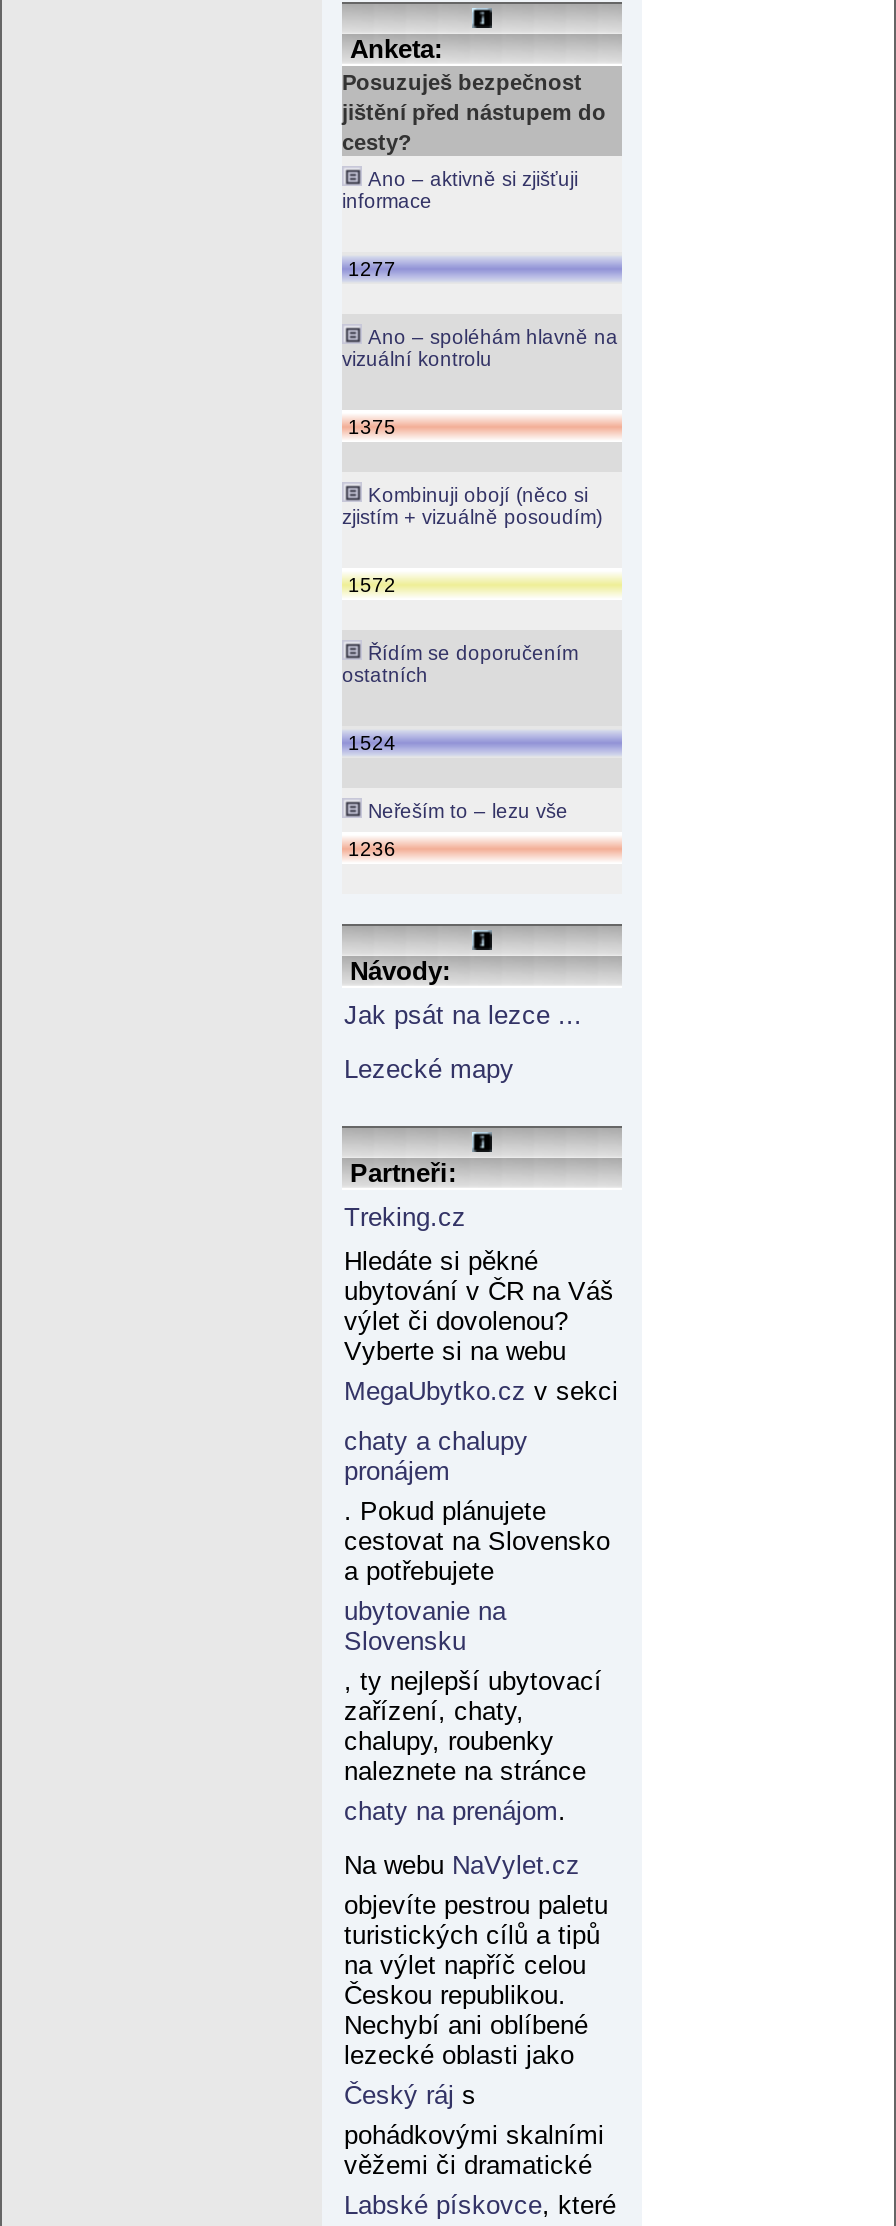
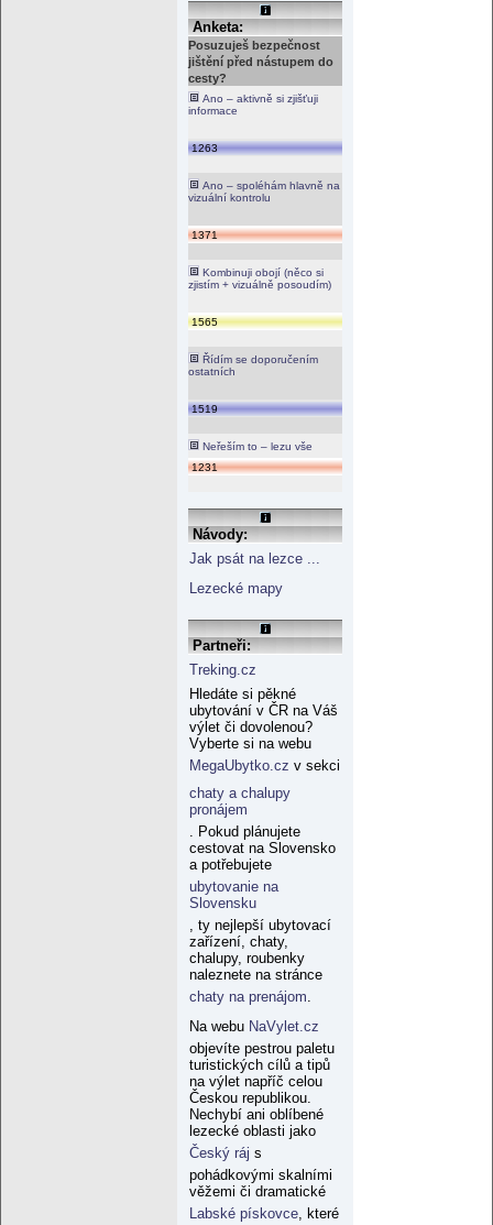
- 1277
+ 1263

- 1375
+ 1371

- 1572
+ 1565

- 1524
+ 1519

- 1236
+ 1231
